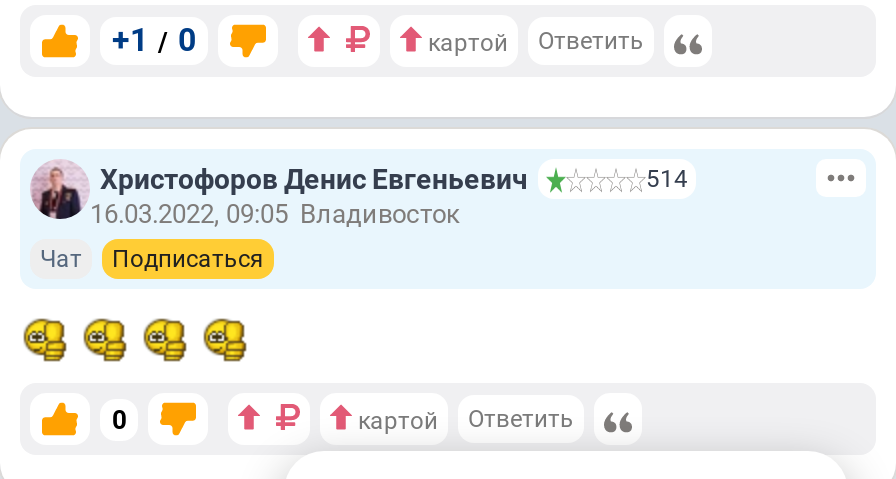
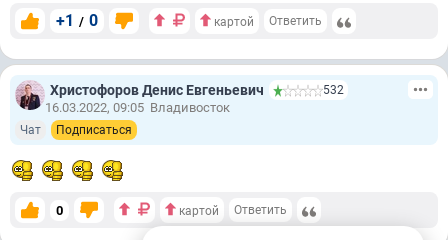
- 514
+ 532
